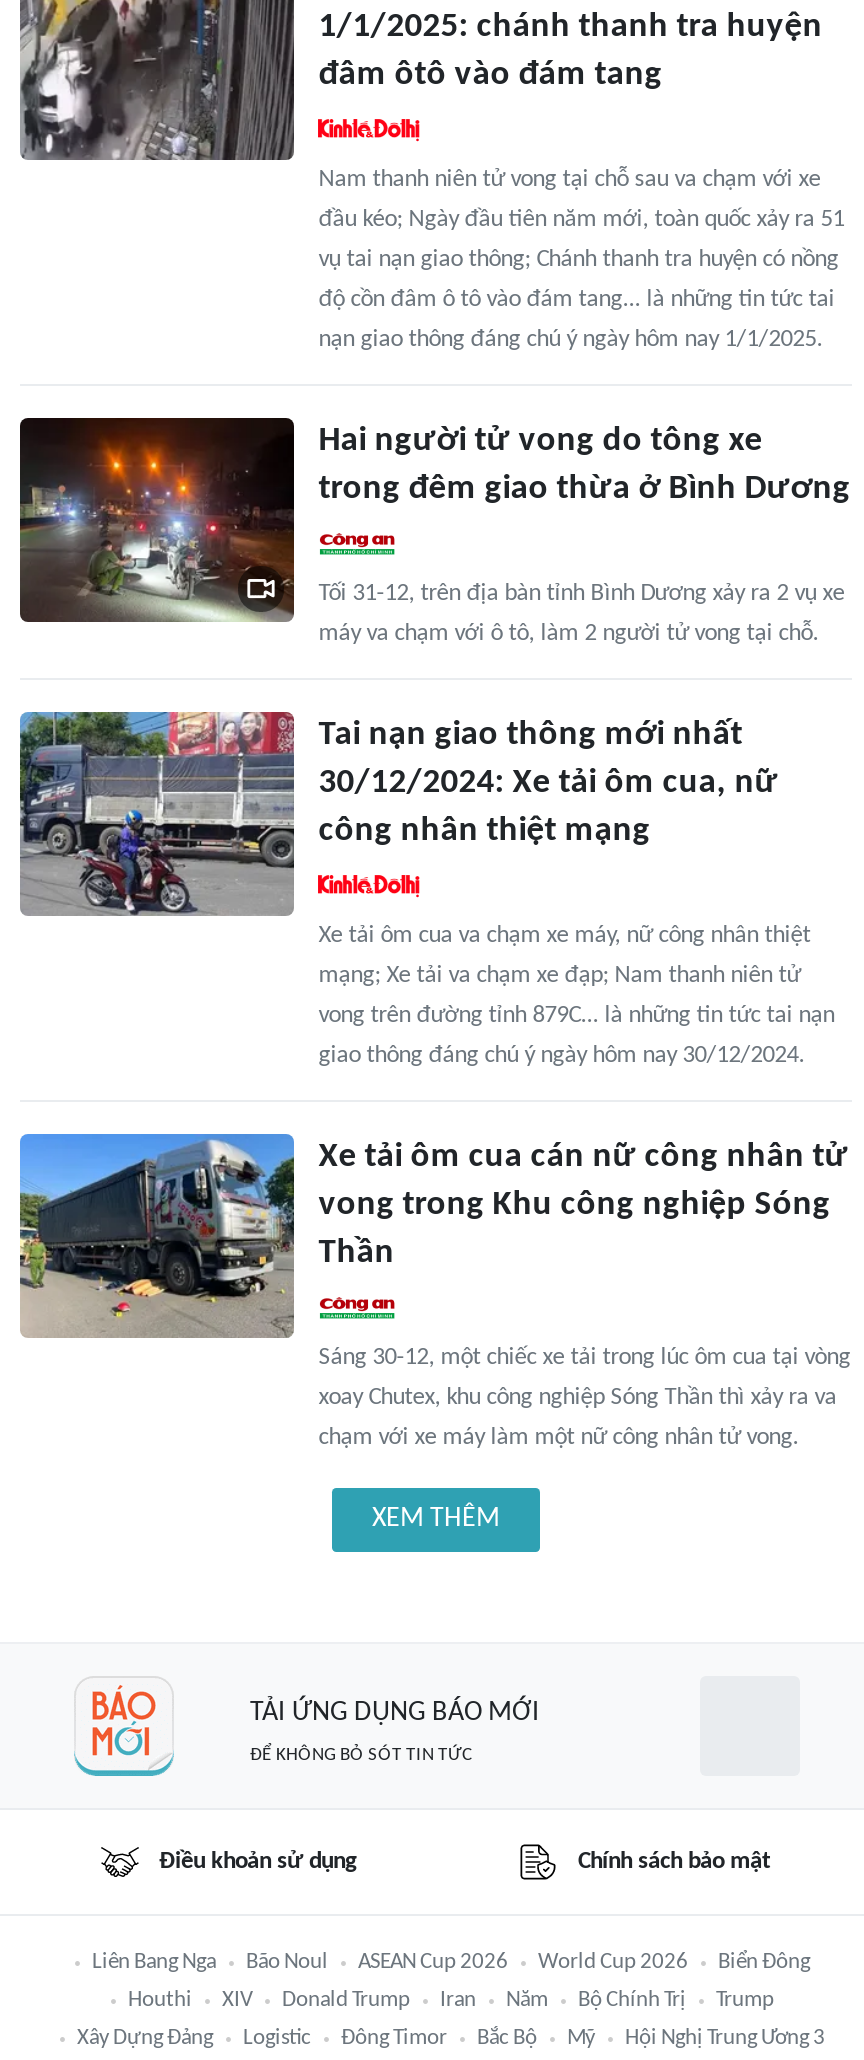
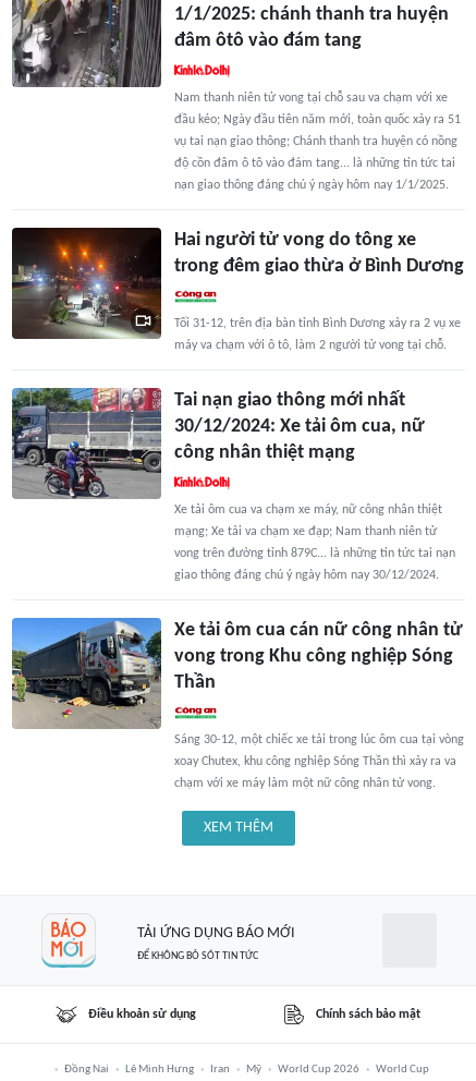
- Liên Bang Nga
- Bão Noul
- ASEAN Cup 2026
- World Cup 2026
- Biển Đông
- Houthi
- XIV
- Donald Trump
+ Đồng Nai
+ Lê Minh Hưng

- Năm
- Bộ Chính Trị
- Trump
- Xây Dựng Đảng
- Logistic
- Đông Timor
- Bắc Bộ

- Hội Nghị Trung Ương 3
+ World Cup 2026
+ World Cup
